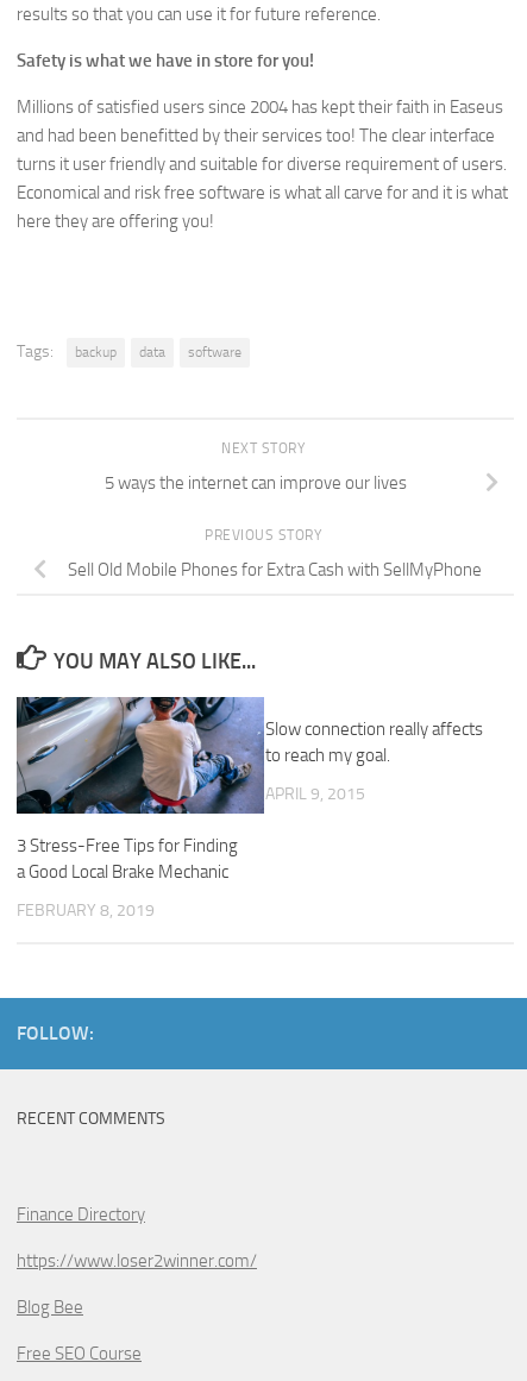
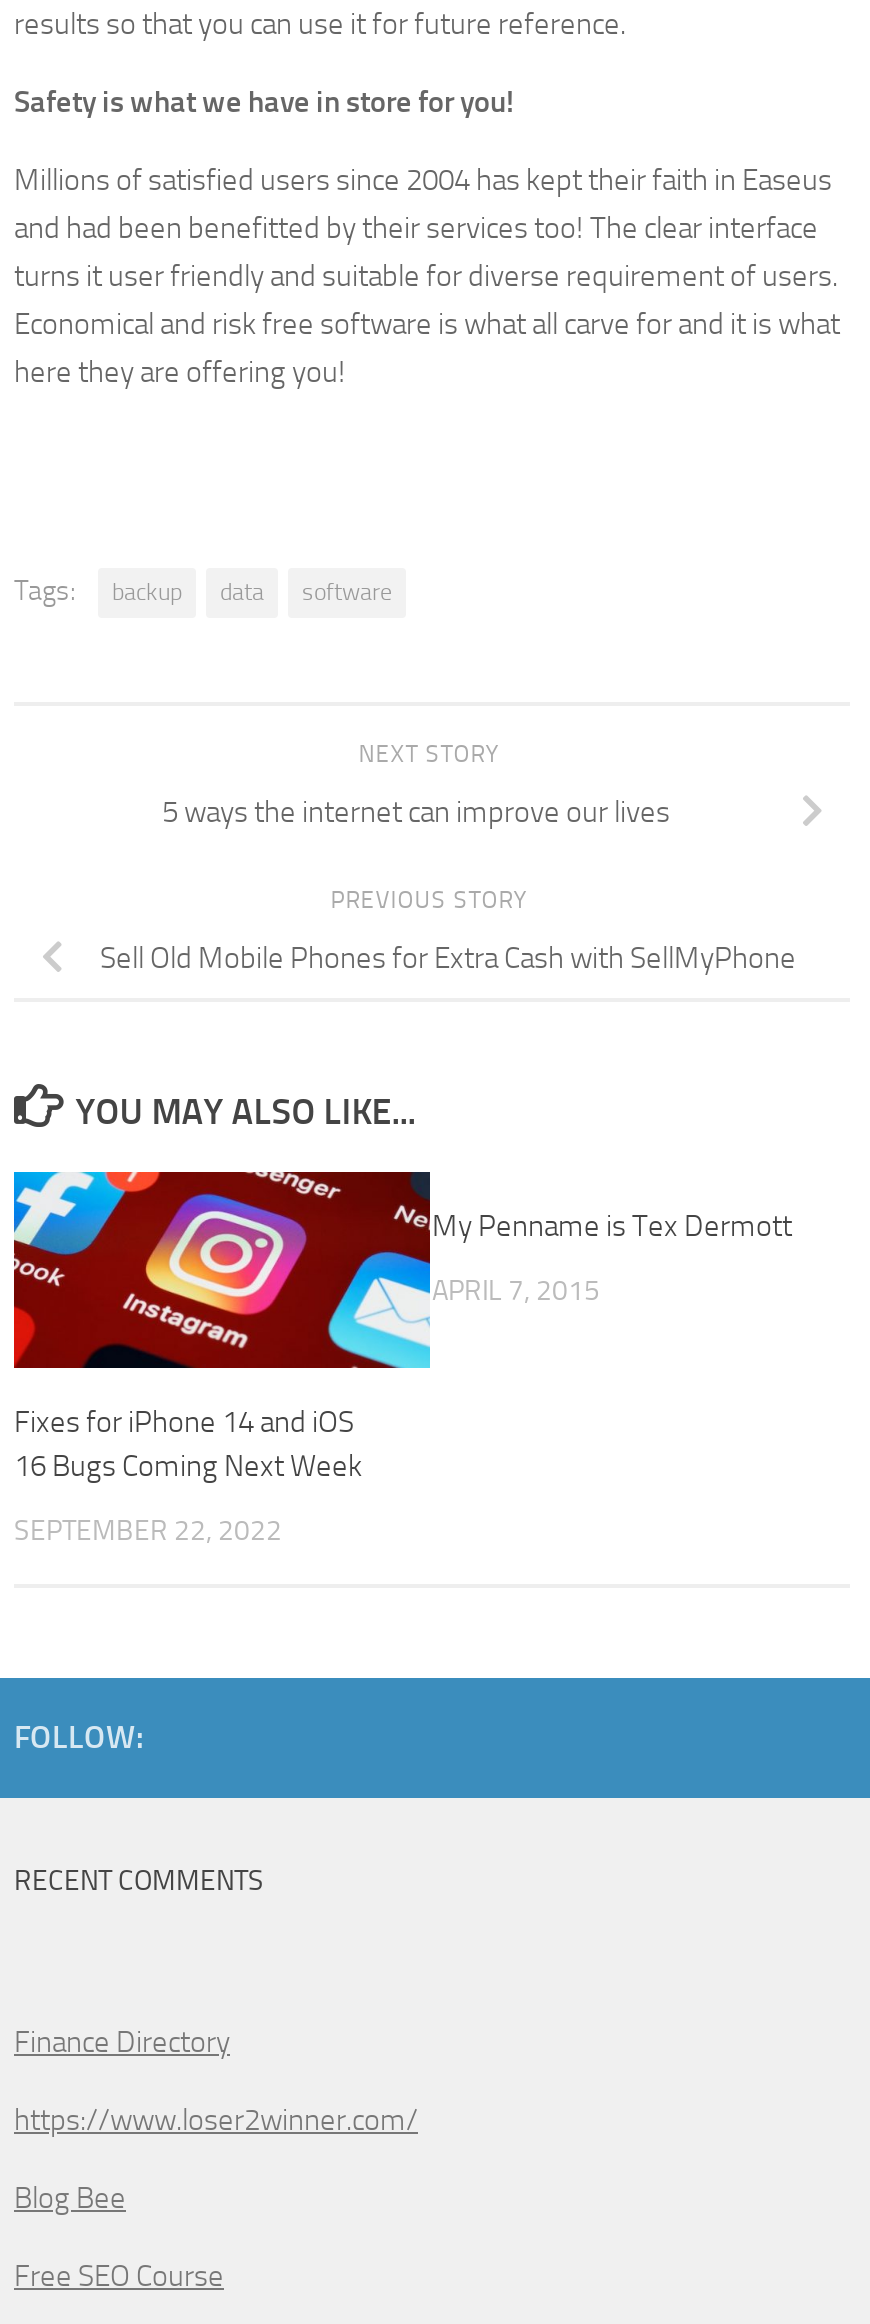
- [image]
- Slow connection really affects
- to reach my goal.
+ [image]
+ My Penname is Tex Dermott

- APRIL 9, 2015
+ APRIL 7, 2015

- 3 Stress-Free Tips for Finding
- a Good Local Brake Mechanic
+ Fixes for iPhone 14 and iOS
+ 16 Bugs Coming Next Week

- FEBRUARY 8, 2019
+ SEPTEMBER 22, 2022
